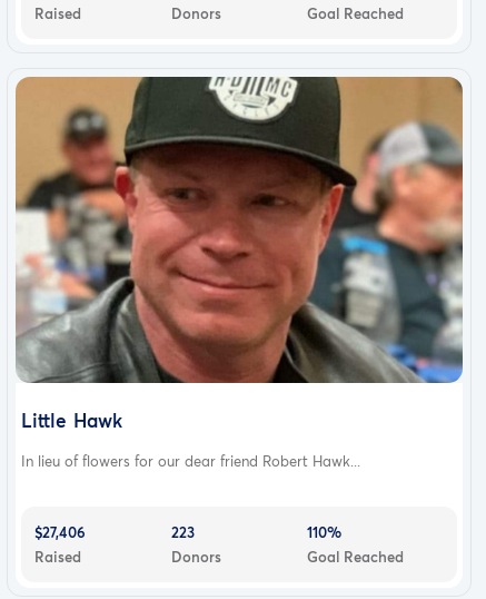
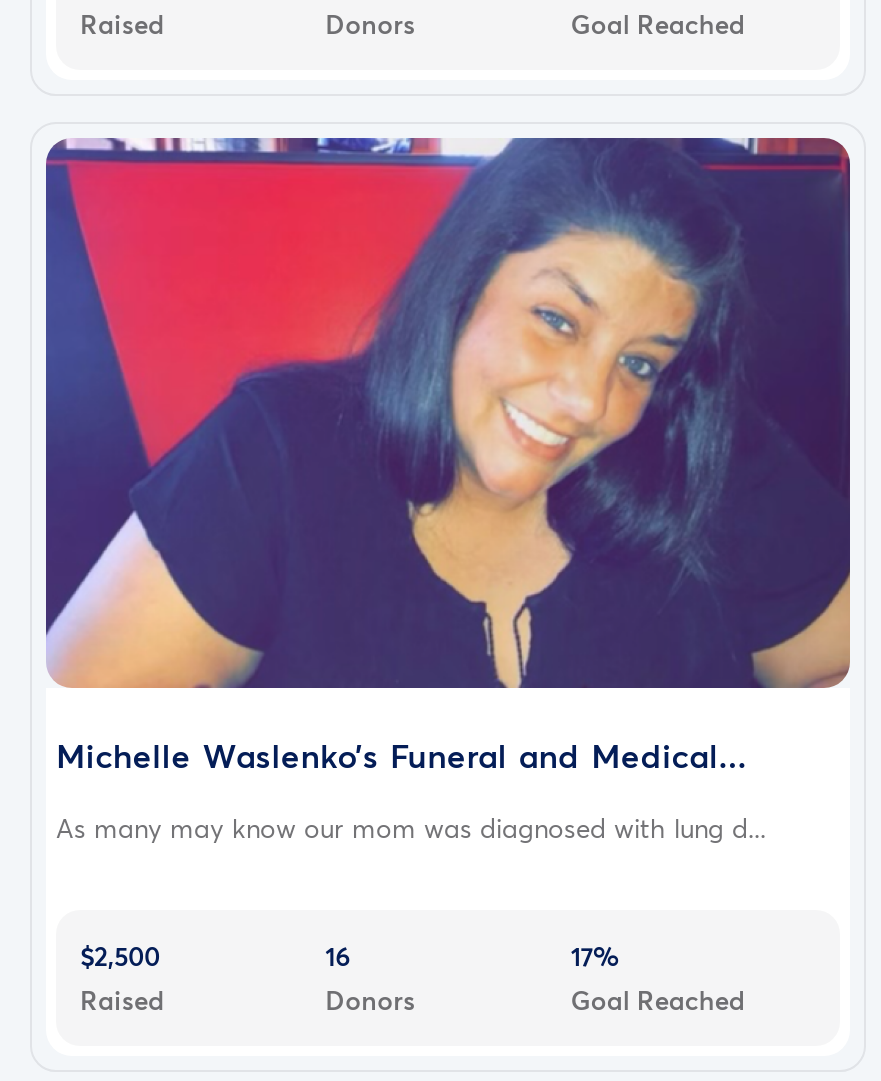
- [image]
- Little Hawk
+ [image]
+ Michelle Waslenko’s Funeral and Medical...

- In lieu of flowers for our dear friend Robert Hawk...
+ As many may know our mom was diagnosed with lung d...

- $27,406
+ $2,500

- 223
+ 16

- 110%
+ 17%
